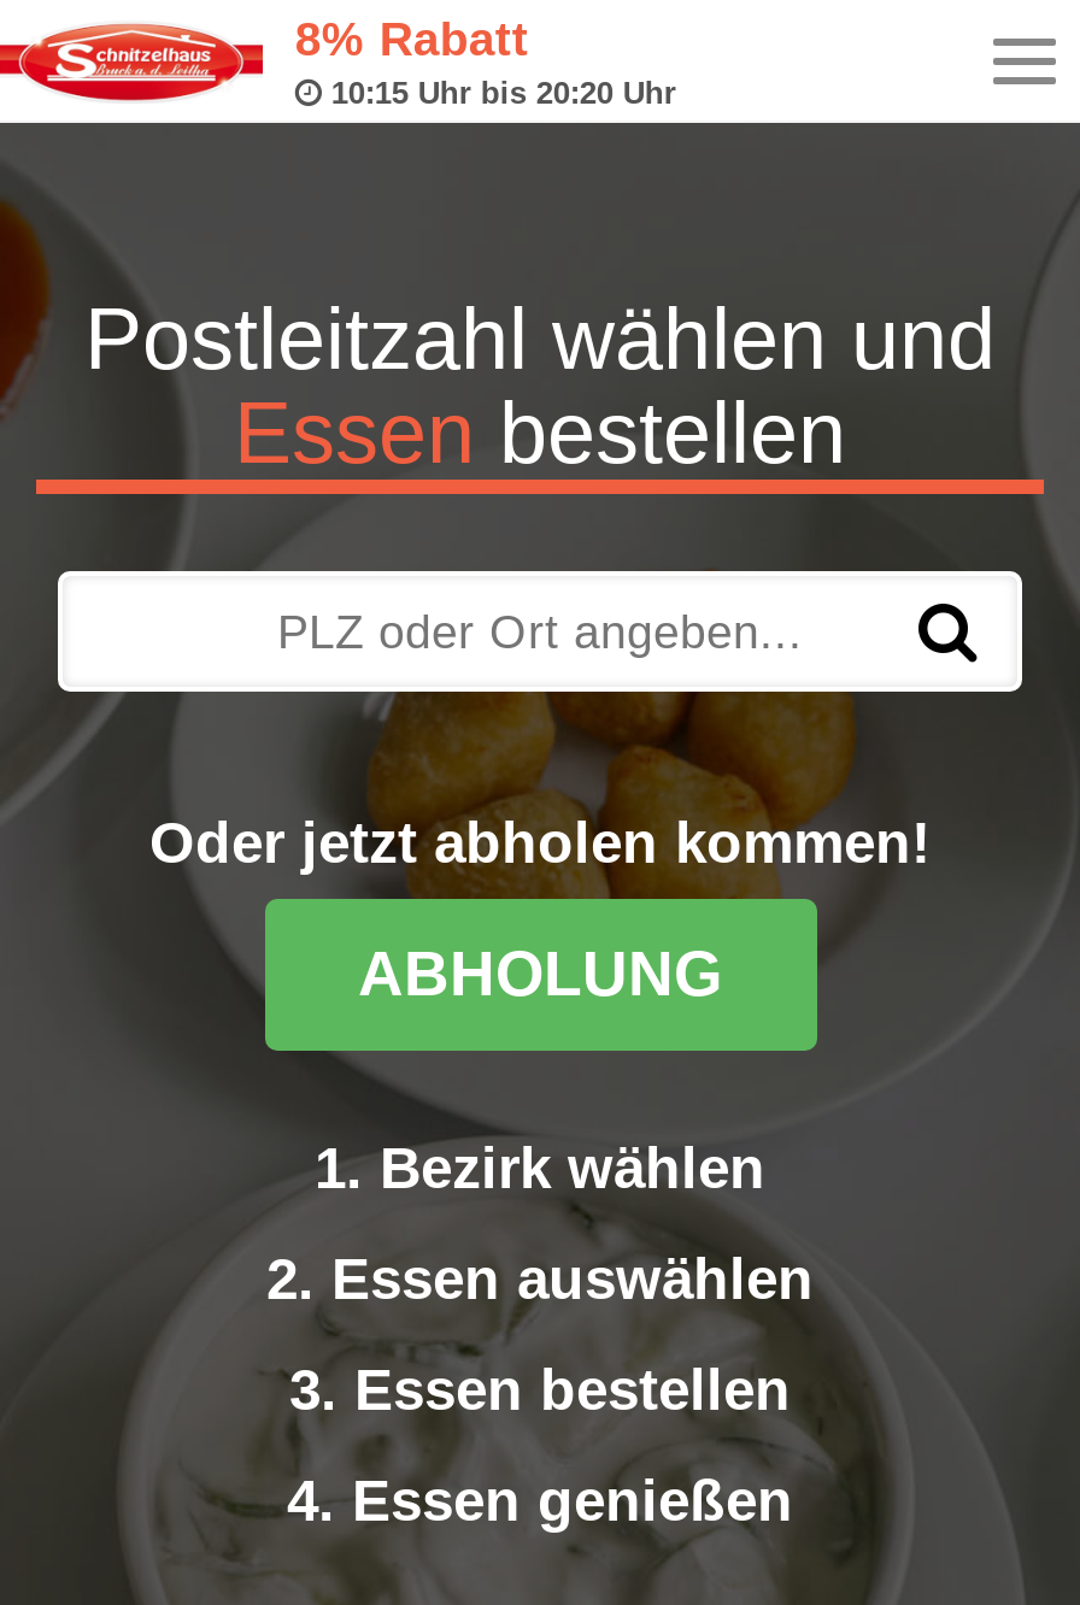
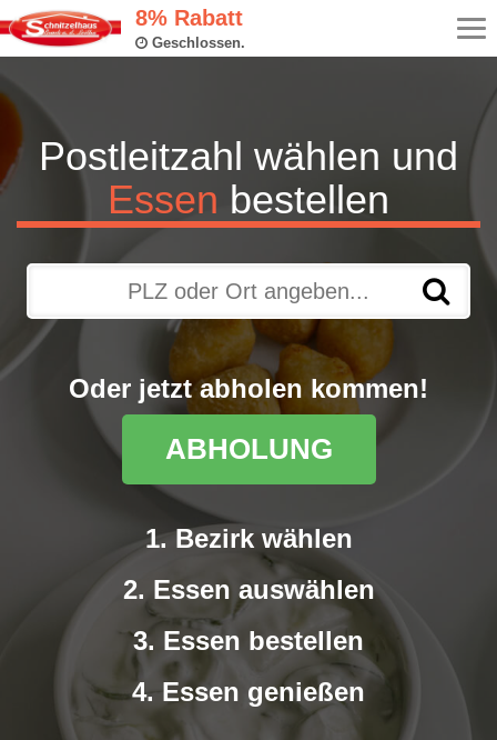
- 10:15 Uhr bis 20:20 Uhr
+ Geschlossen.
